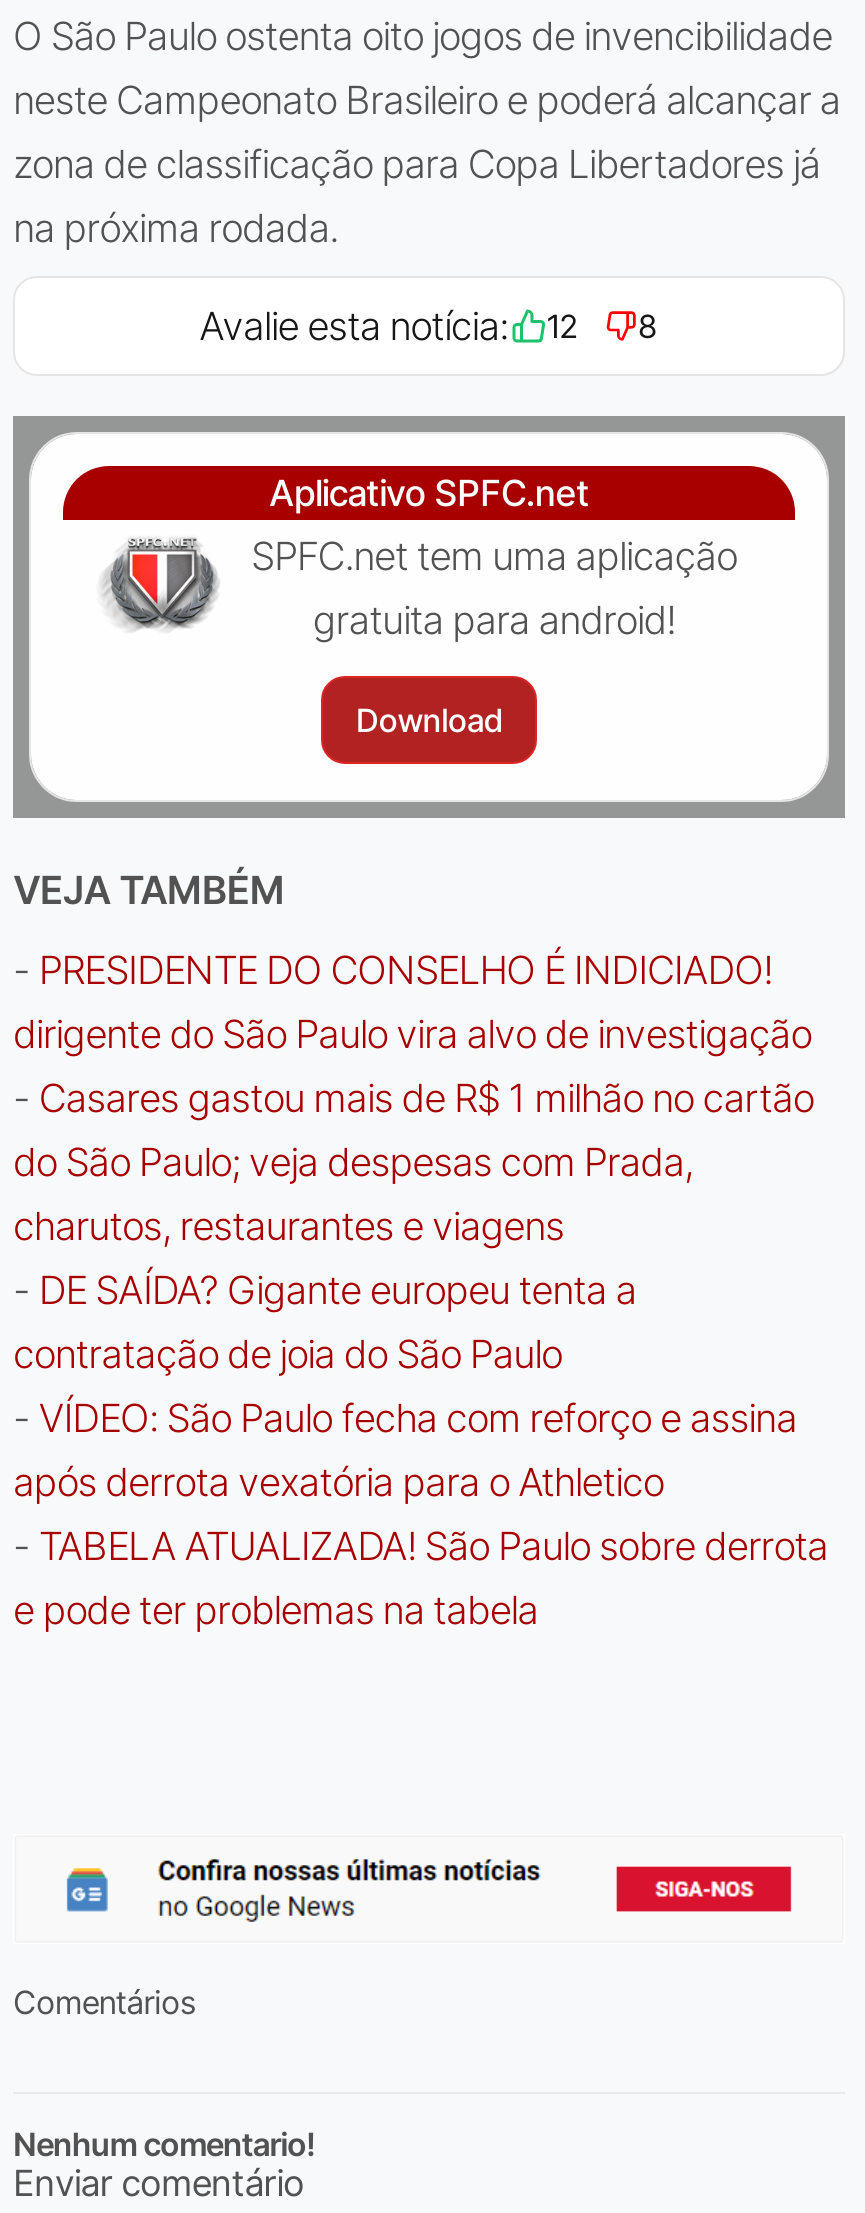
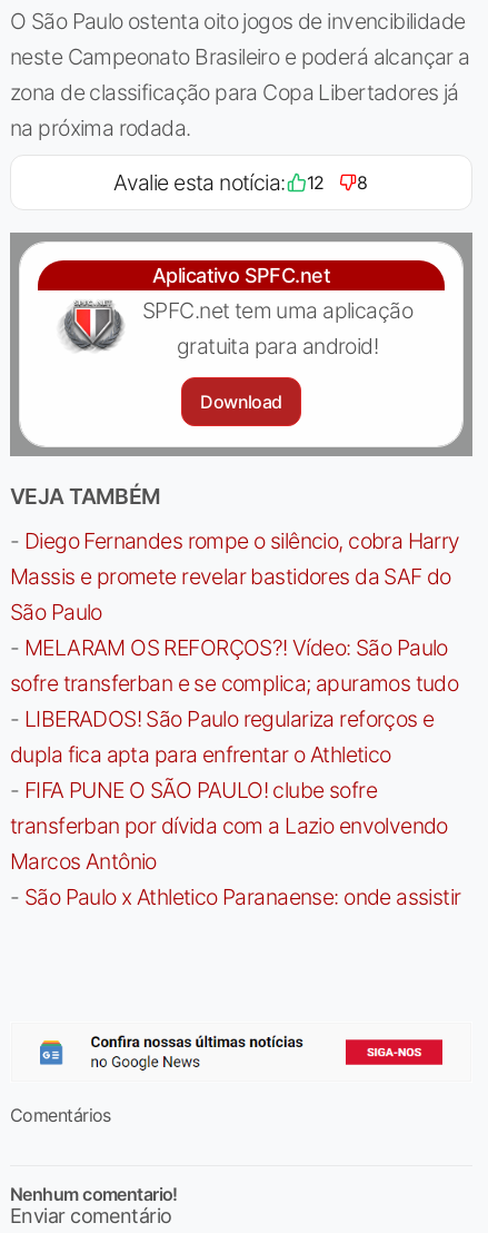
- - PRESIDENTE DO CONSELHO É INDICIADO!
- dirigente do São Paulo vira alvo de investigação
- - Casares gastou mais de R$ 1 milhão no cartão
- do São Paulo; veja despesas com Prada,
- charutos, restaurantes e viagens
- - DE SAÍDA? Gigante europeu tenta a
- contratação de joia do São Paulo
- - VÍDEO: São Paulo fecha com reforço e assina
- após derrota vexatória para o Athletico
- - TABELA ATUALIZADA! São Paulo sobre derrota
- e pode ter problemas na tabela
+ - Diego Fernandes rompe o silêncio, cobra Harry
+ Massis e promete revelar bastidores da SAF do
+ São Paulo
+ - MELARAM OS REFORÇOS?! Vídeo: São Paulo
+ sofre transferban e se complica; apuramos tudo
+ - LIBERADOS! São Paulo regulariza reforços e
+ dupla fica apta para enfrentar o Athletico
+ - FIFA PUNE O SÃO PAULO! clube sofre
+ transferban por dívida com a Lazio envolvendo
+ Marcos Antônio
+ - São Paulo x Athletico Paranaense: onde assistir
